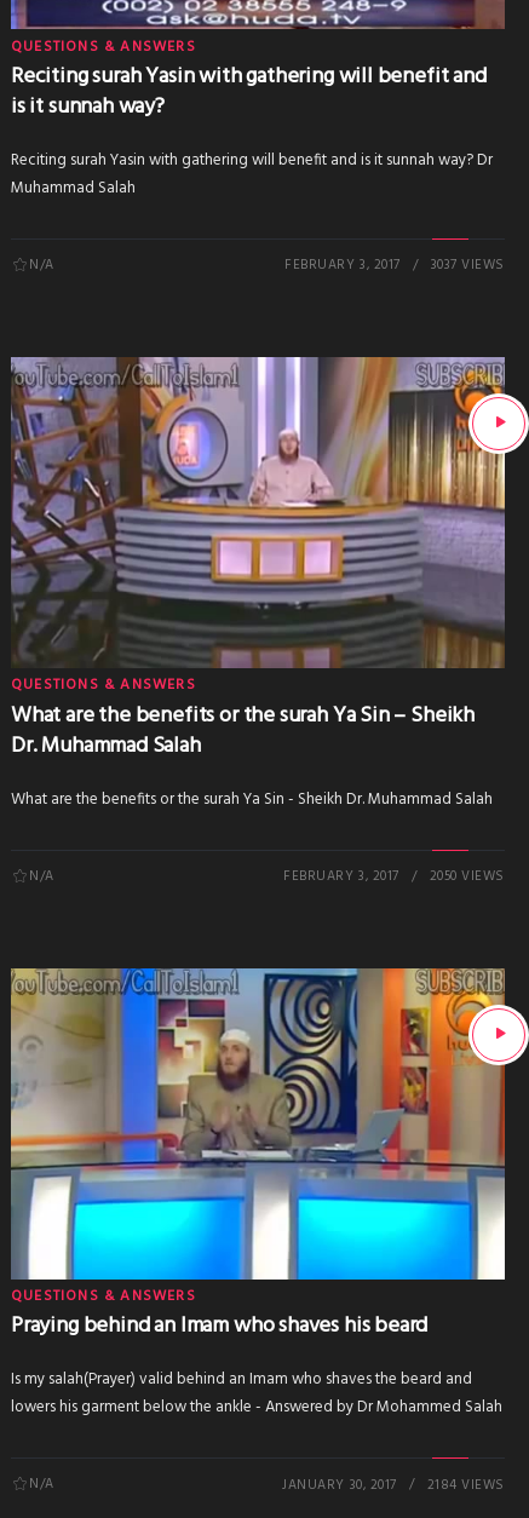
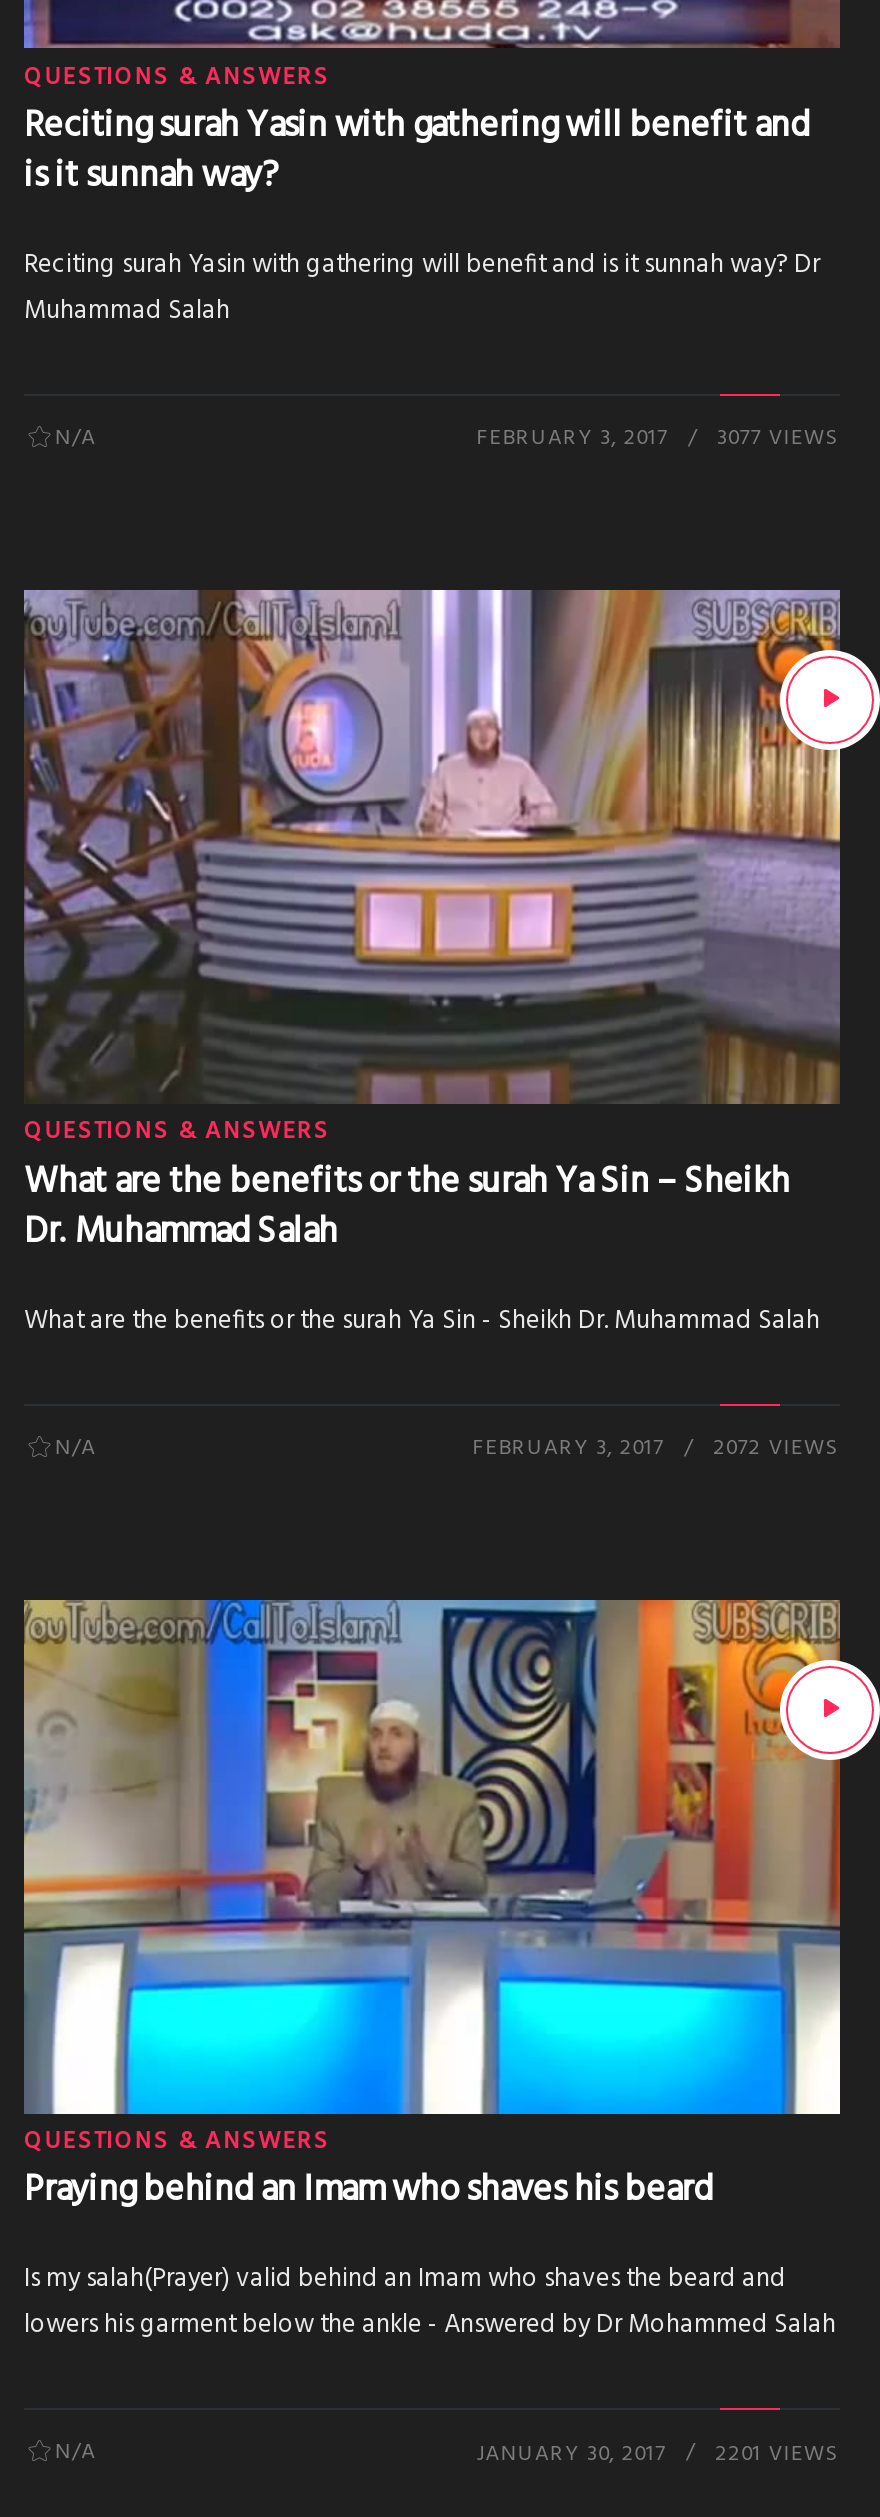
- FEBRUARY 3, 2017 3037 VIEWS
+ FEBRUARY 3, 2017 3077 VIEWS

- FEBRUARY 3, 2017 2050 VIEWS
+ FEBRUARY 3, 2017 2072 VIEWS

- JANUARY 30, 2017 2184 VIEWS
+ JANUARY 30, 2017 2201 VIEWS
